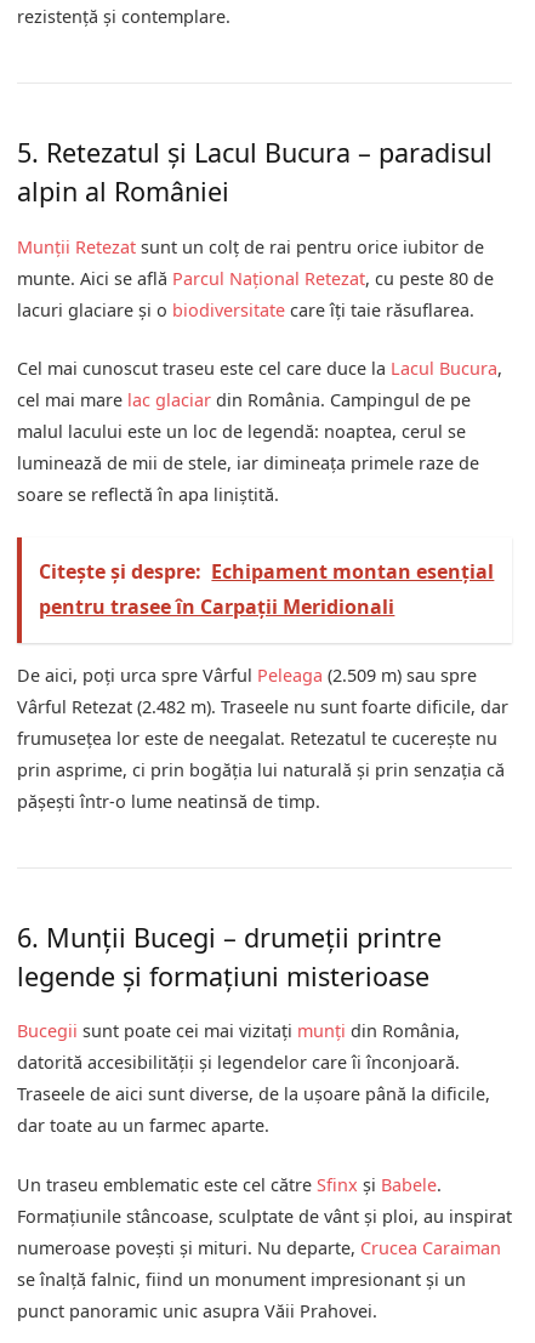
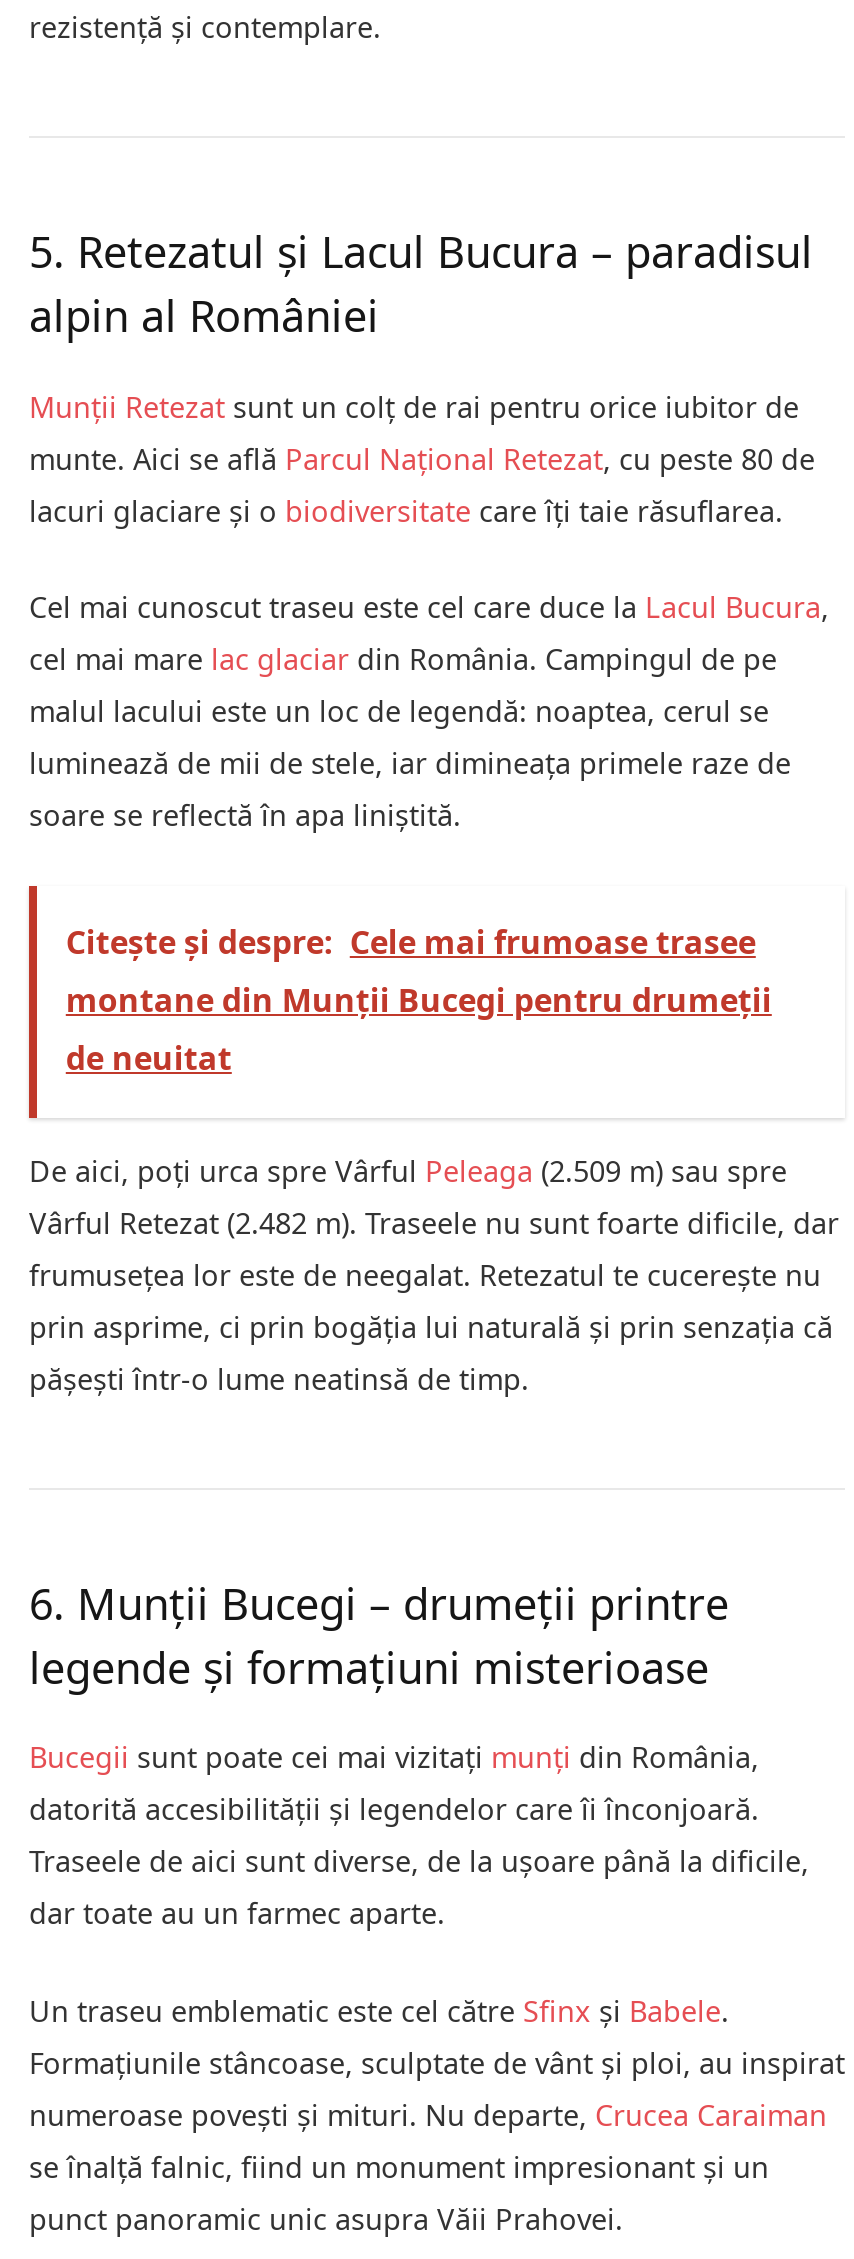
- Citește și despre: Echipament montan esențial
- pentru trasee în Carpații Meridionali
+ Citește și despre: Cele mai frumoase trasee
+ montane din Munții Bucegi pentru drumeții
+ de neuitat
